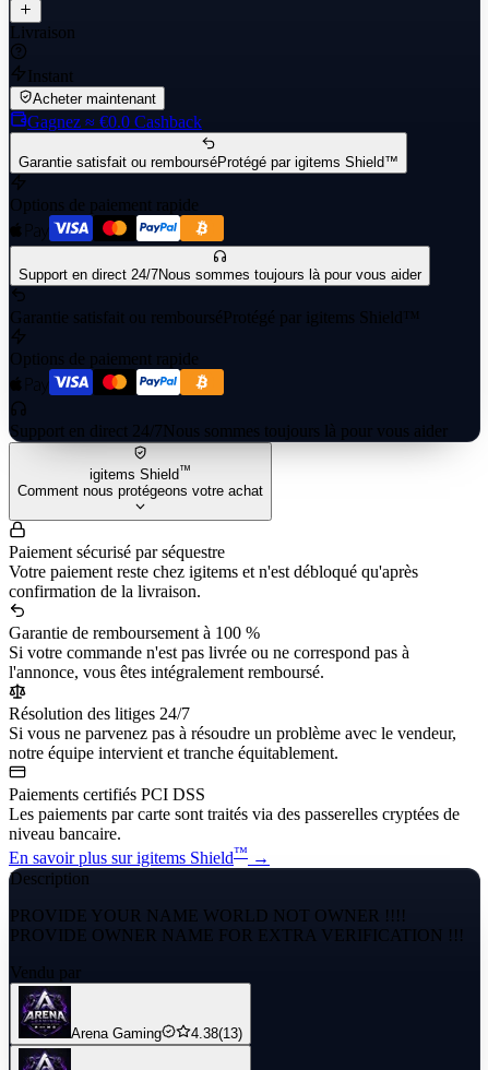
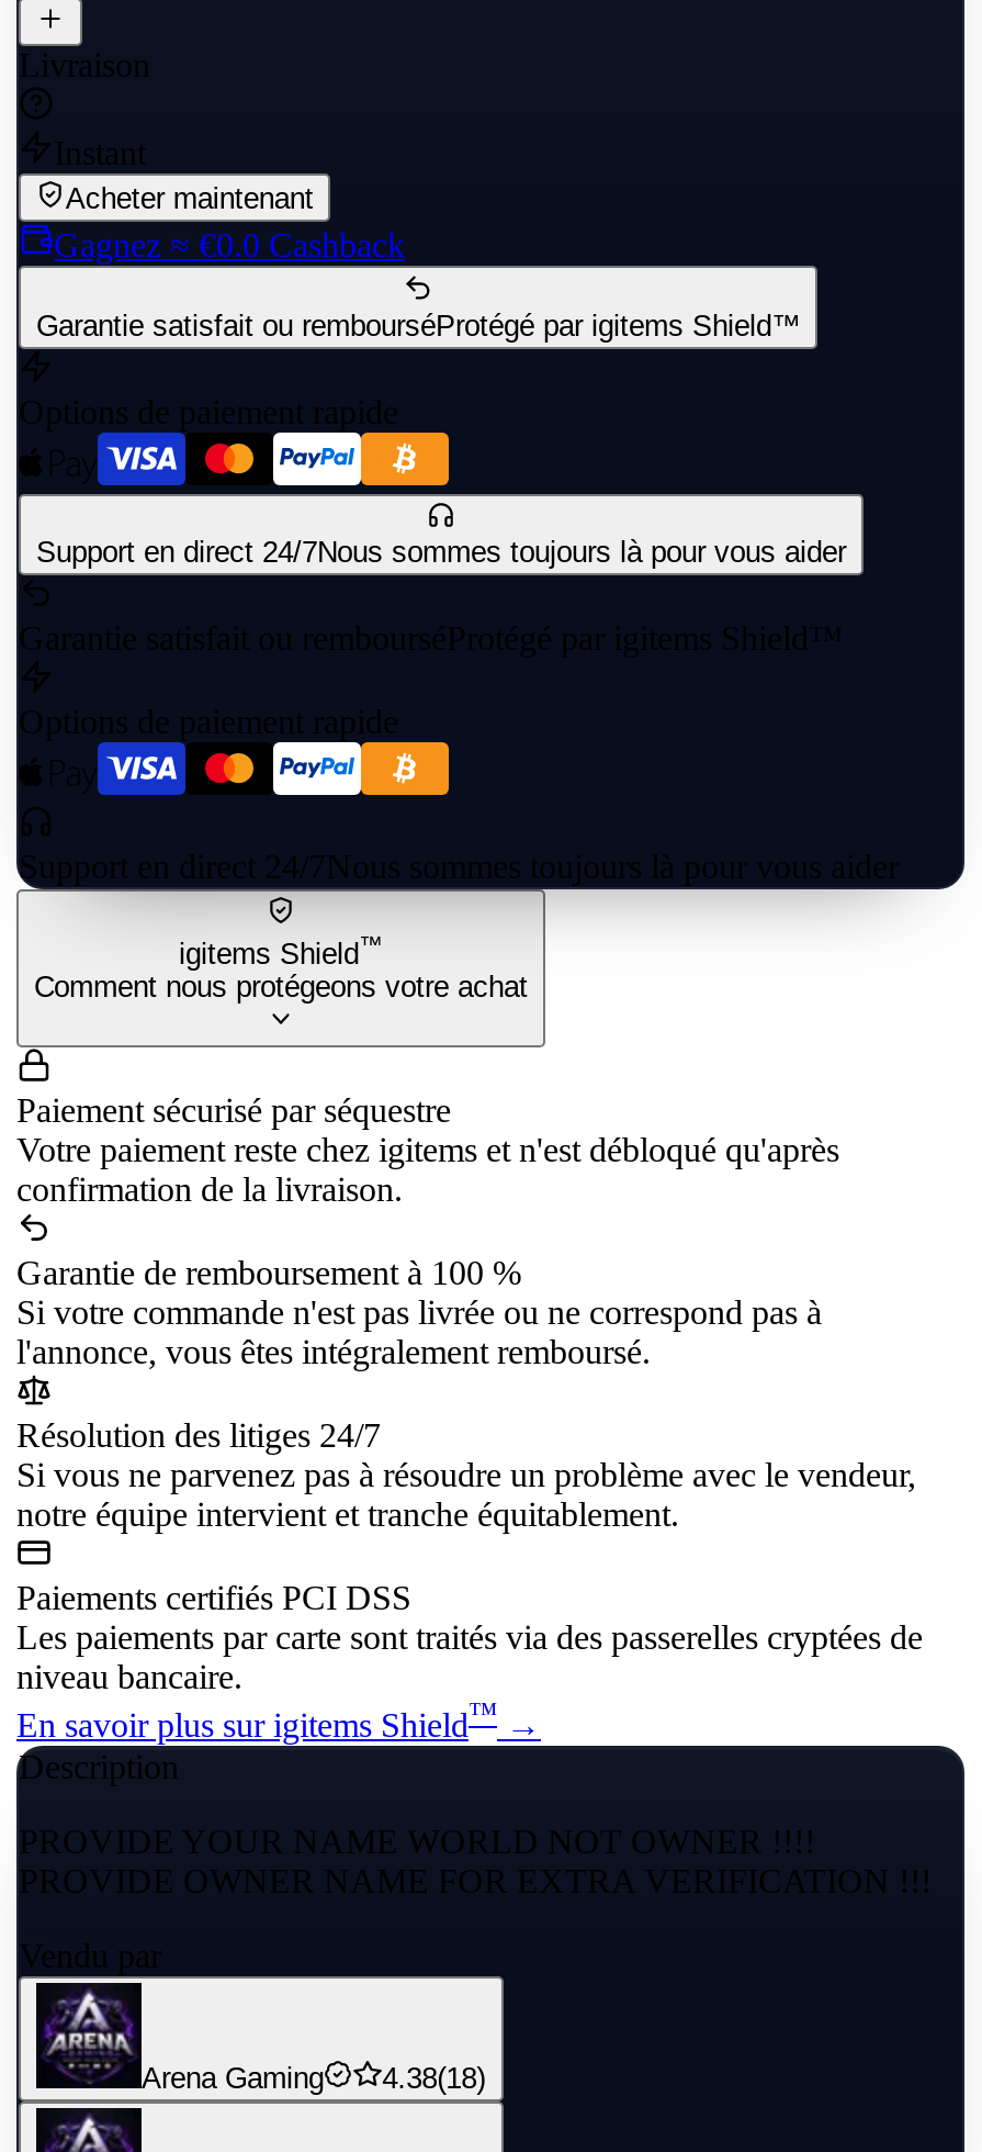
- Arena Gaming 4.38(13)
+ Arena Gaming 4.38(18)
